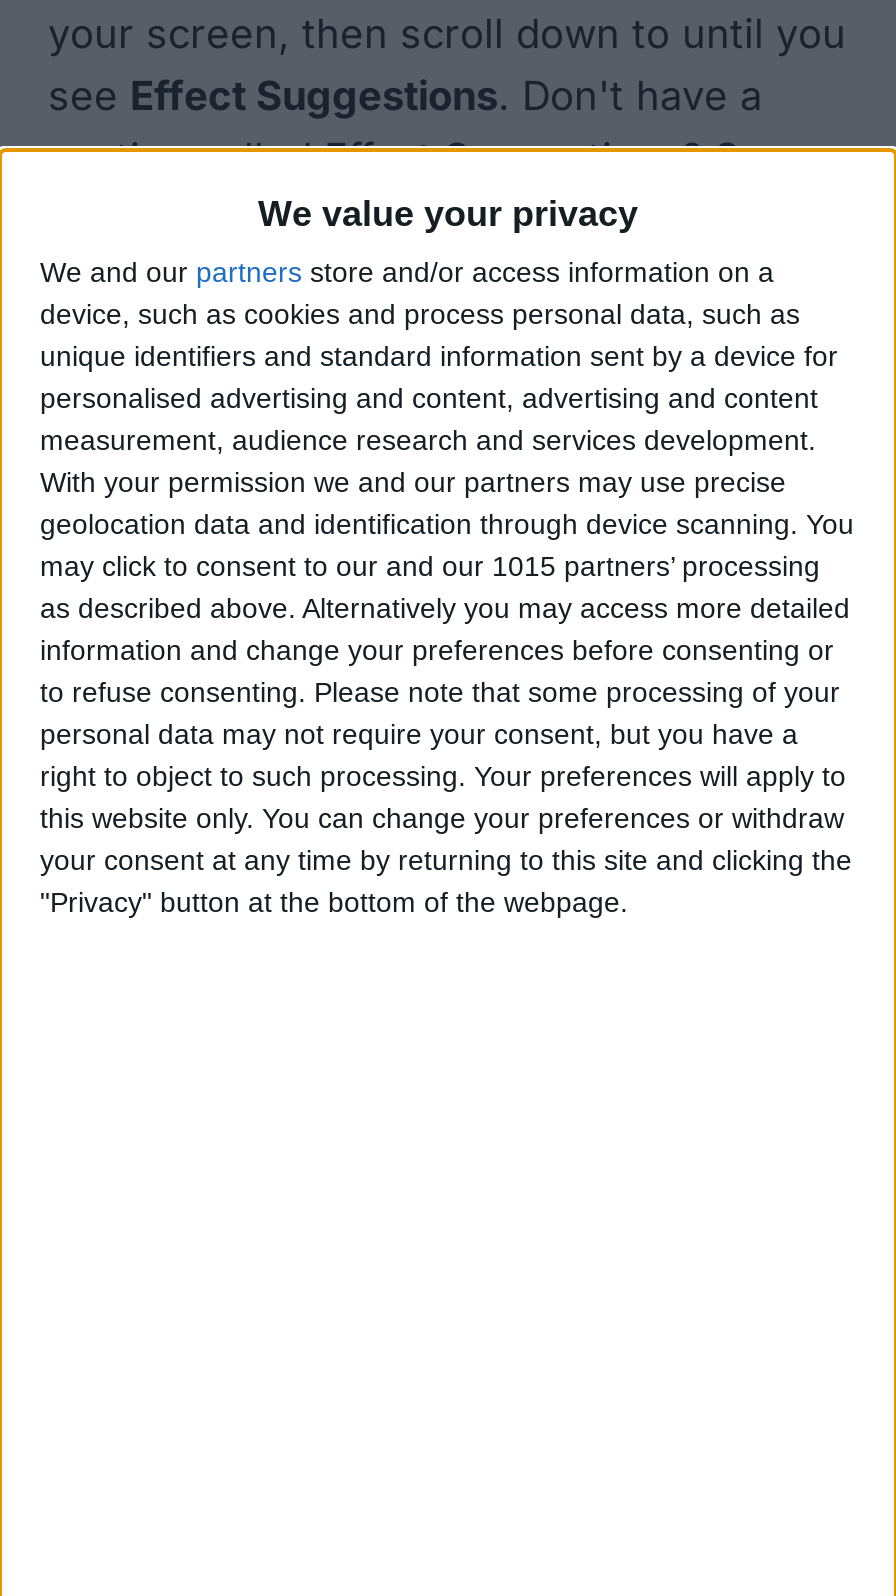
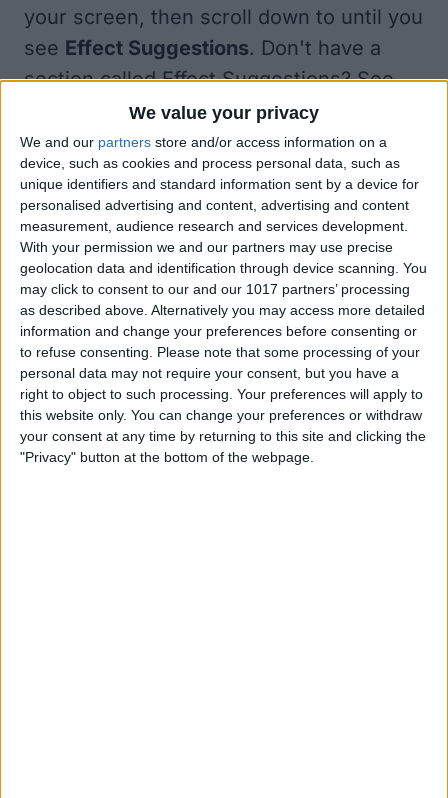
- may click to consent to our and our 1015 partners’ processing
+ may click to consent to our and our 1017 partners’ processing
